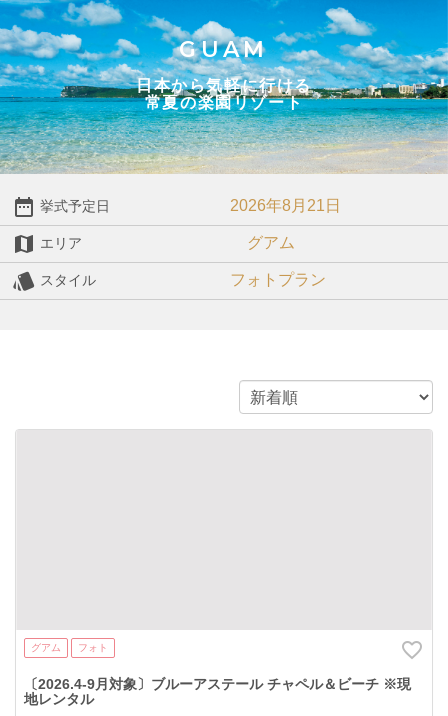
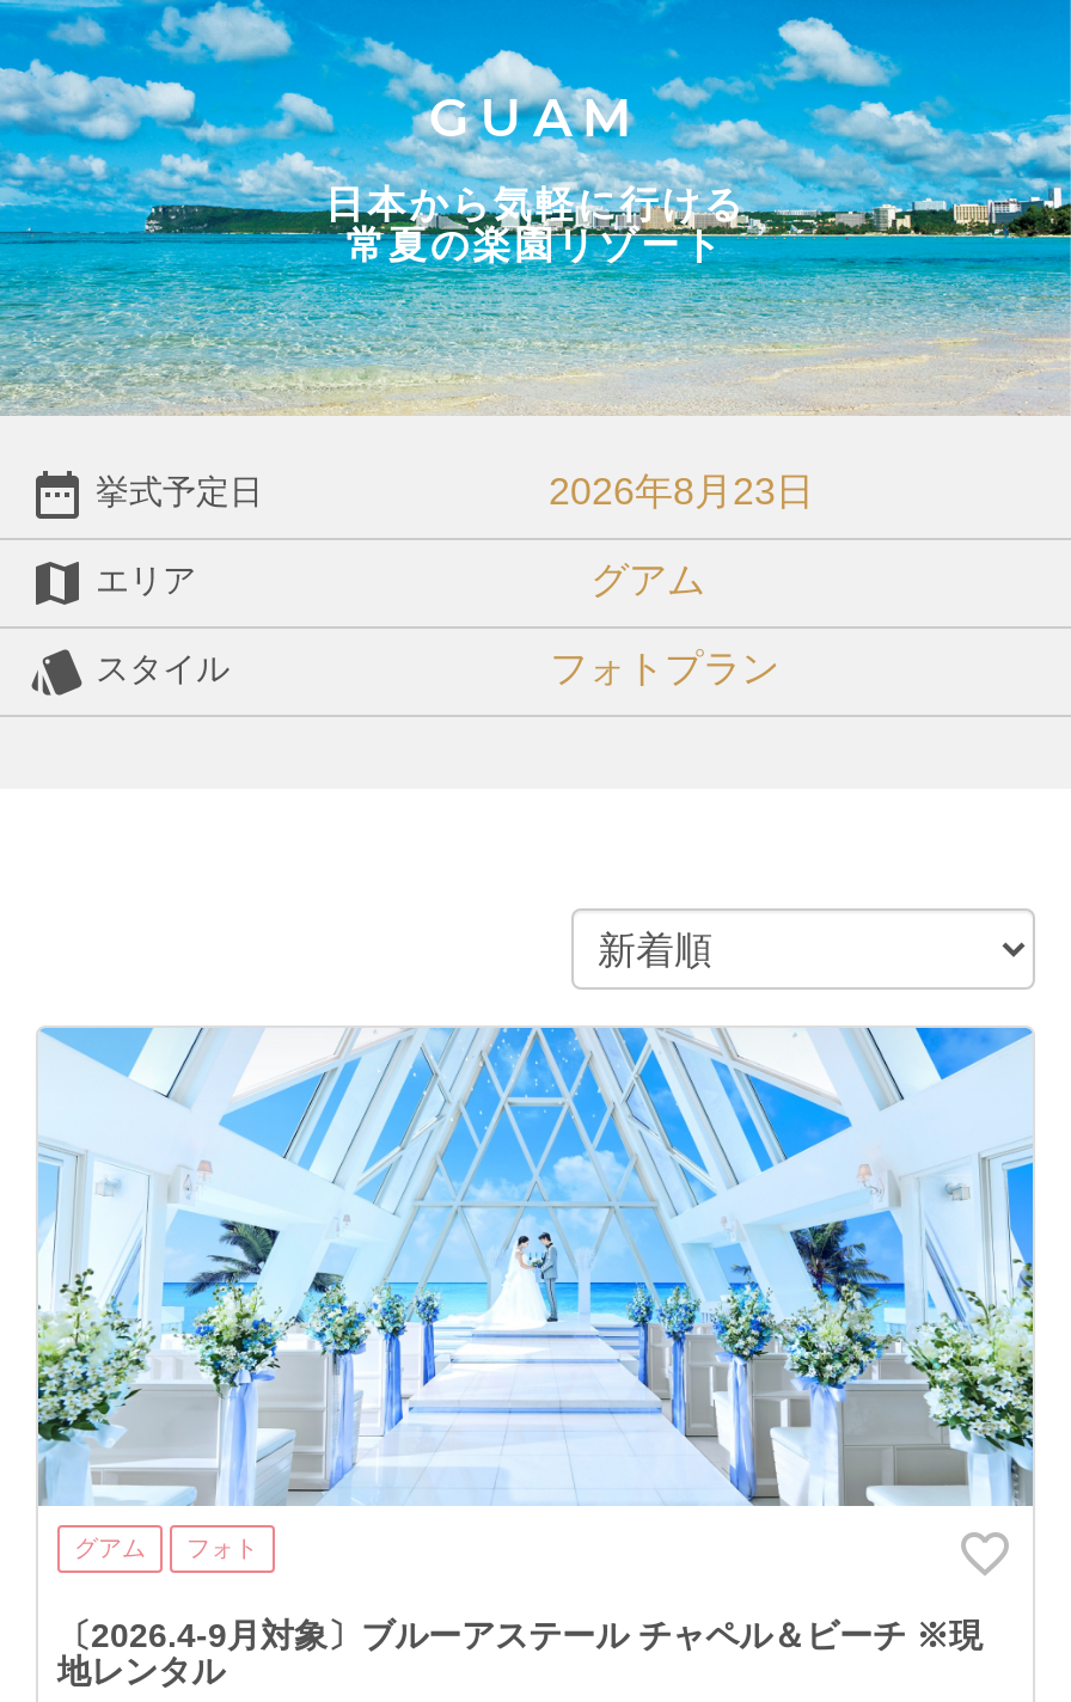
- 2026年8月21日
+ 2026年8月23日

+ [image]
